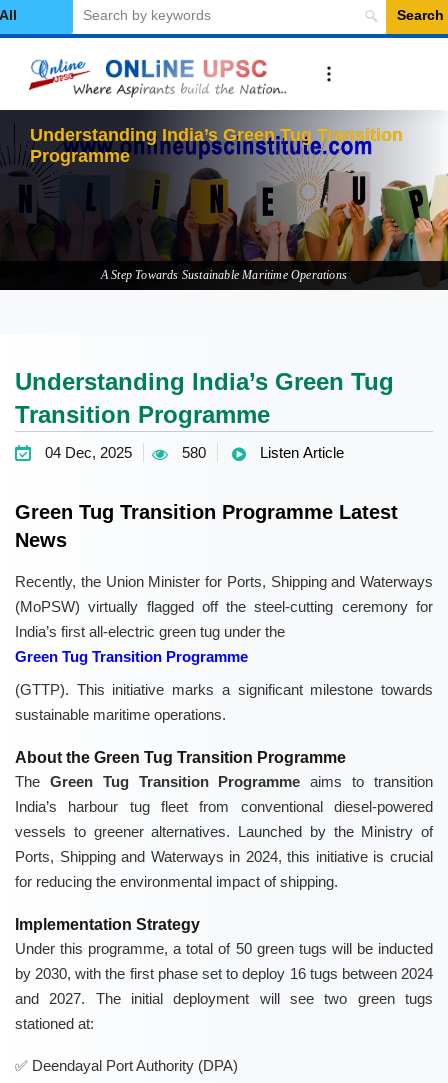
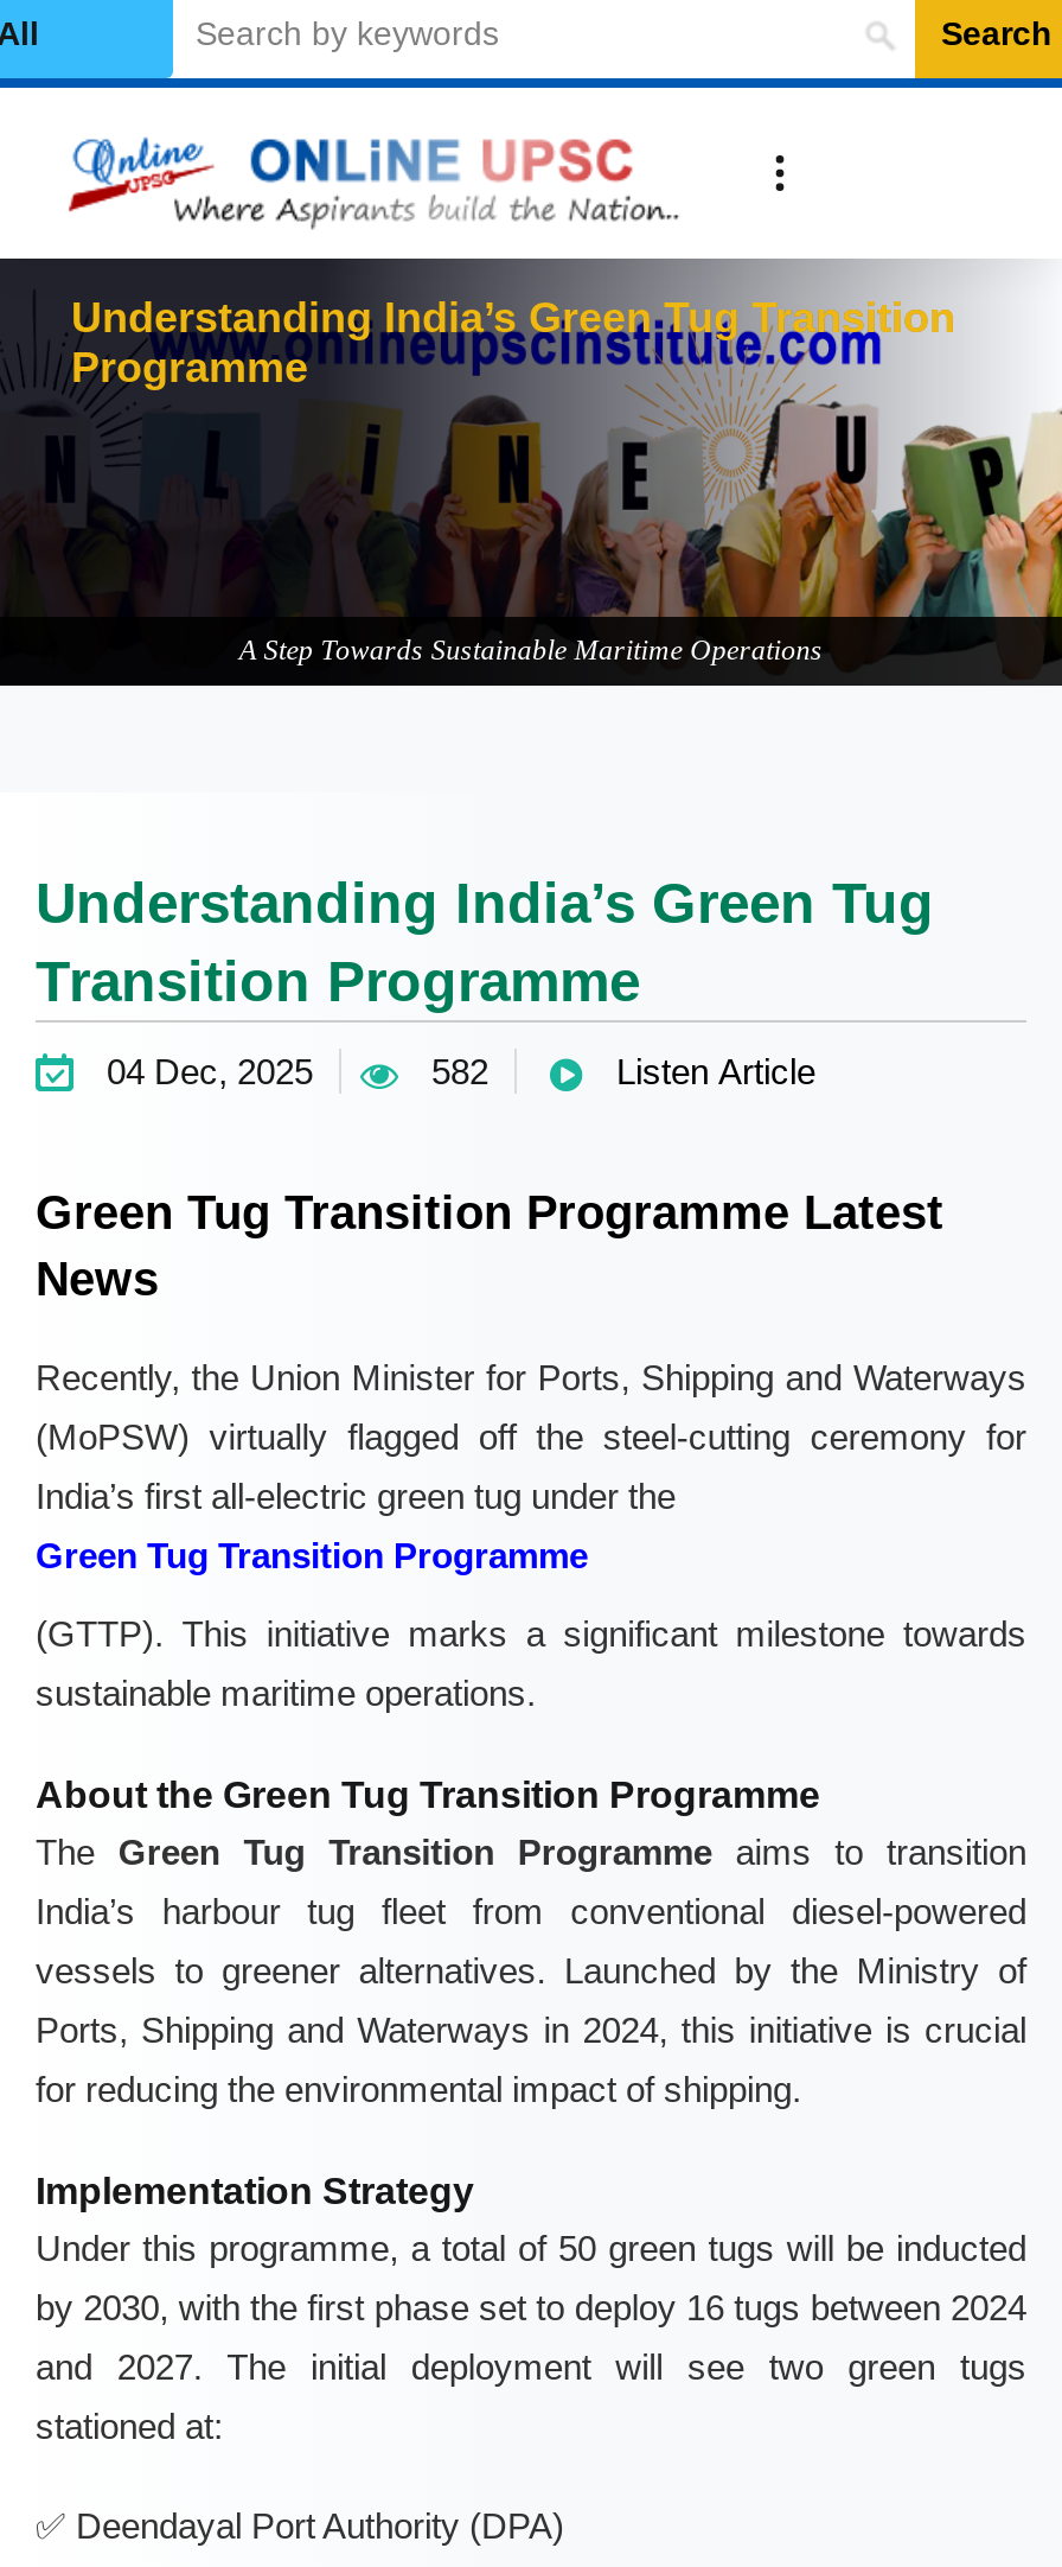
- Un
+ Understanding In

- 580
+ 582
